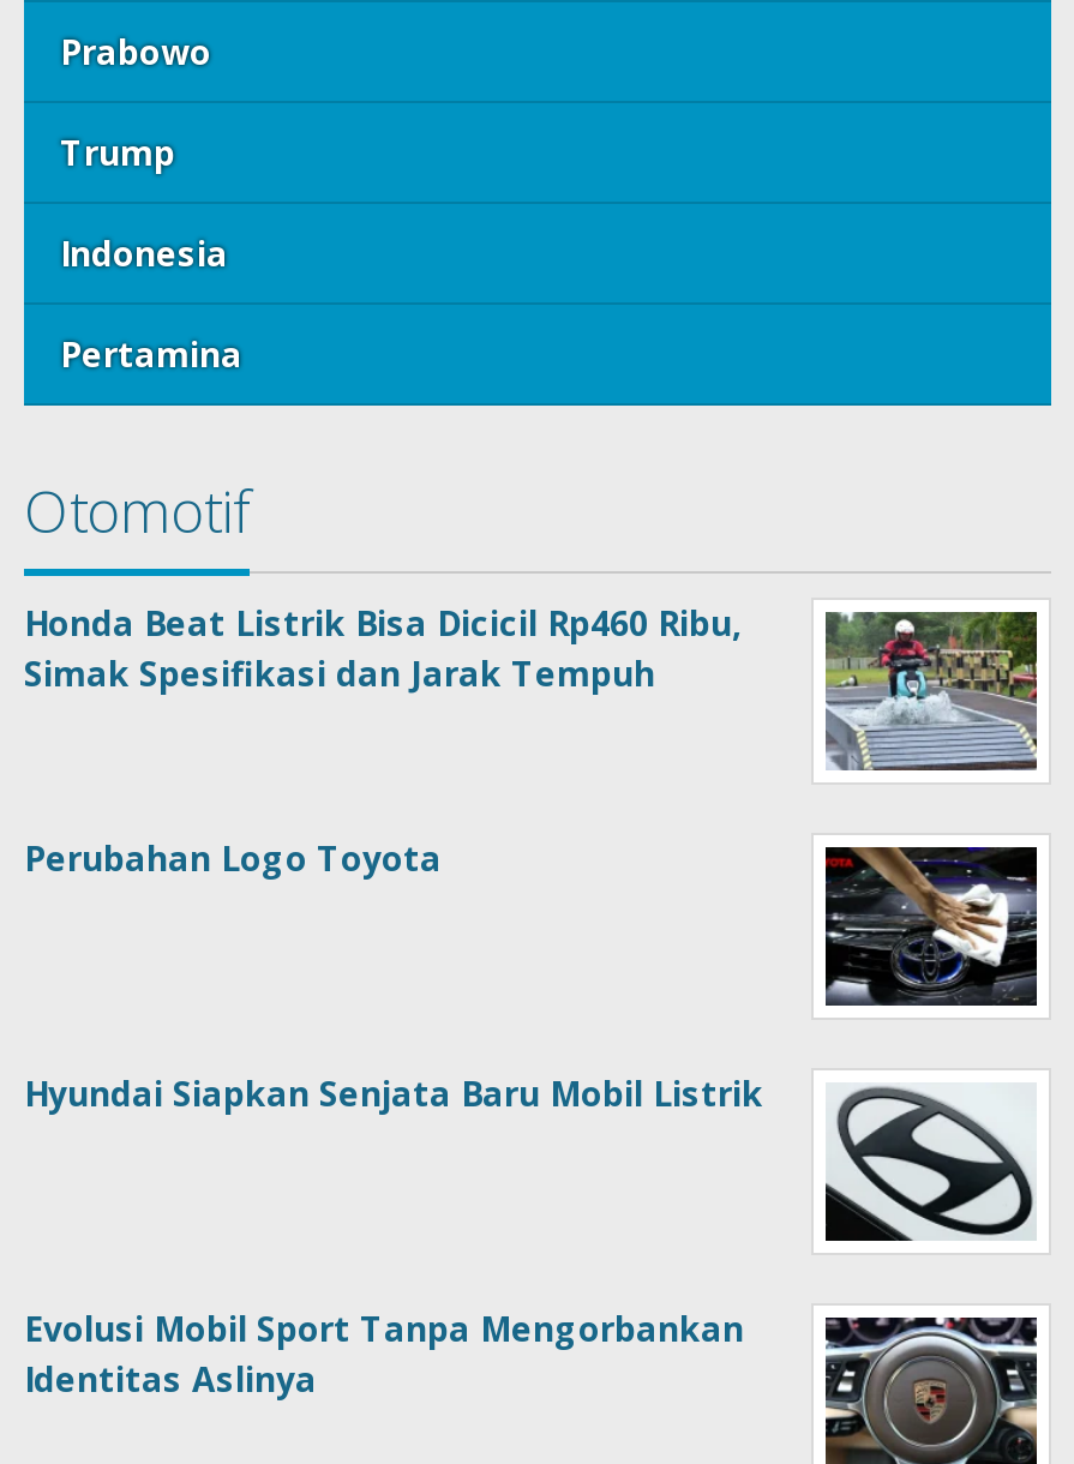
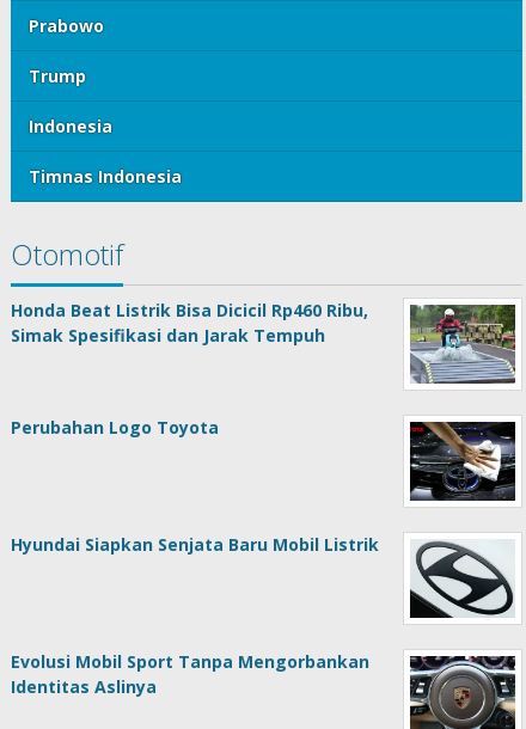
- Pertamina
+ Timnas Indonesia
